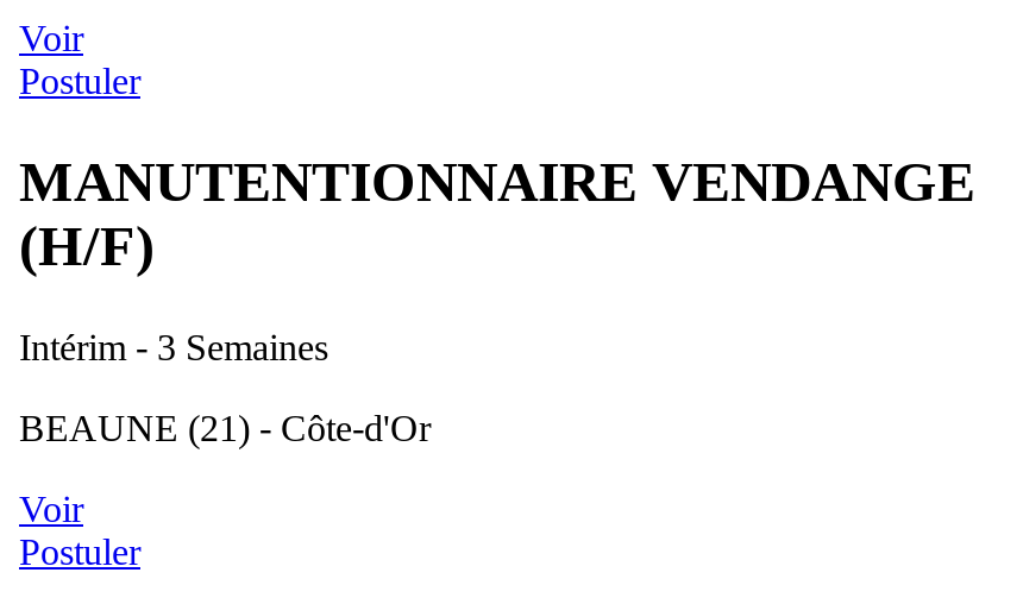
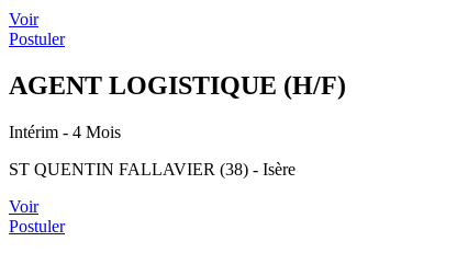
- MANUTENTIONNAIRE VENDANGE
- (H/F)
+ AGENT LOGISTIQUE (H/F)

- Intérim - 3 Semaines
+ Intérim - 4 Mois

- BEAUNE (21) - Côte-d'Or
+ ST QUENTIN FALLAVIER (38) - Isère
